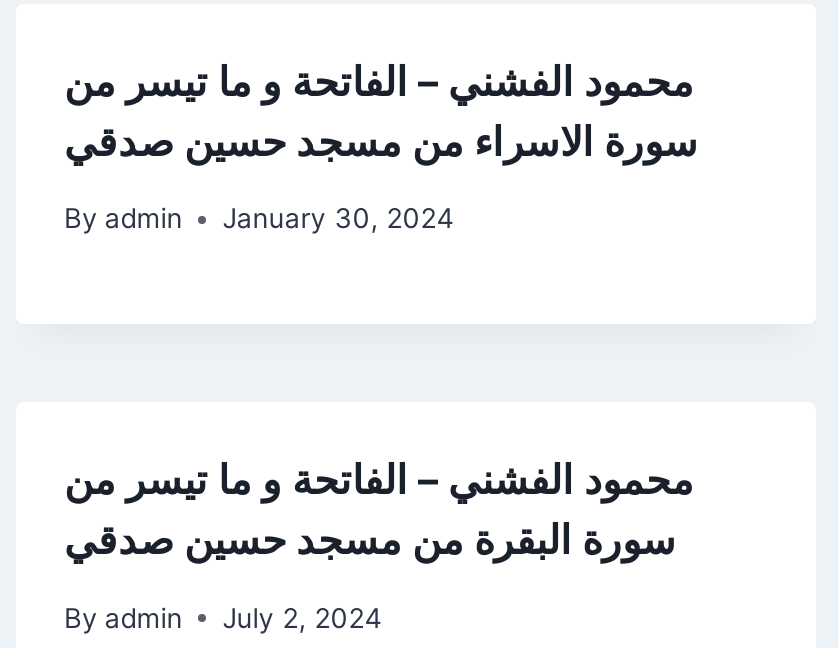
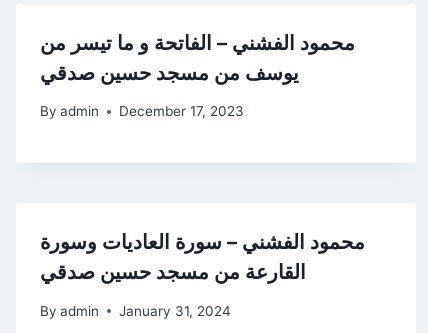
- سورة الاسراء من مسجد حسين صدقي
+ يوسف من مسجد حسين صدقي

- By admin January 30, 2024
+ By admin December 17, 2023

- محمود الفشني – الفاتحة و ما تيسر من
- سورة البقرة من مسجد حسين صدقي
+ محمود الفشني – سورة العاديات وسورة
+ القارعة من مسجد حسين صدقي

- By admin July 2, 2024
+ By admin January 31, 2024
